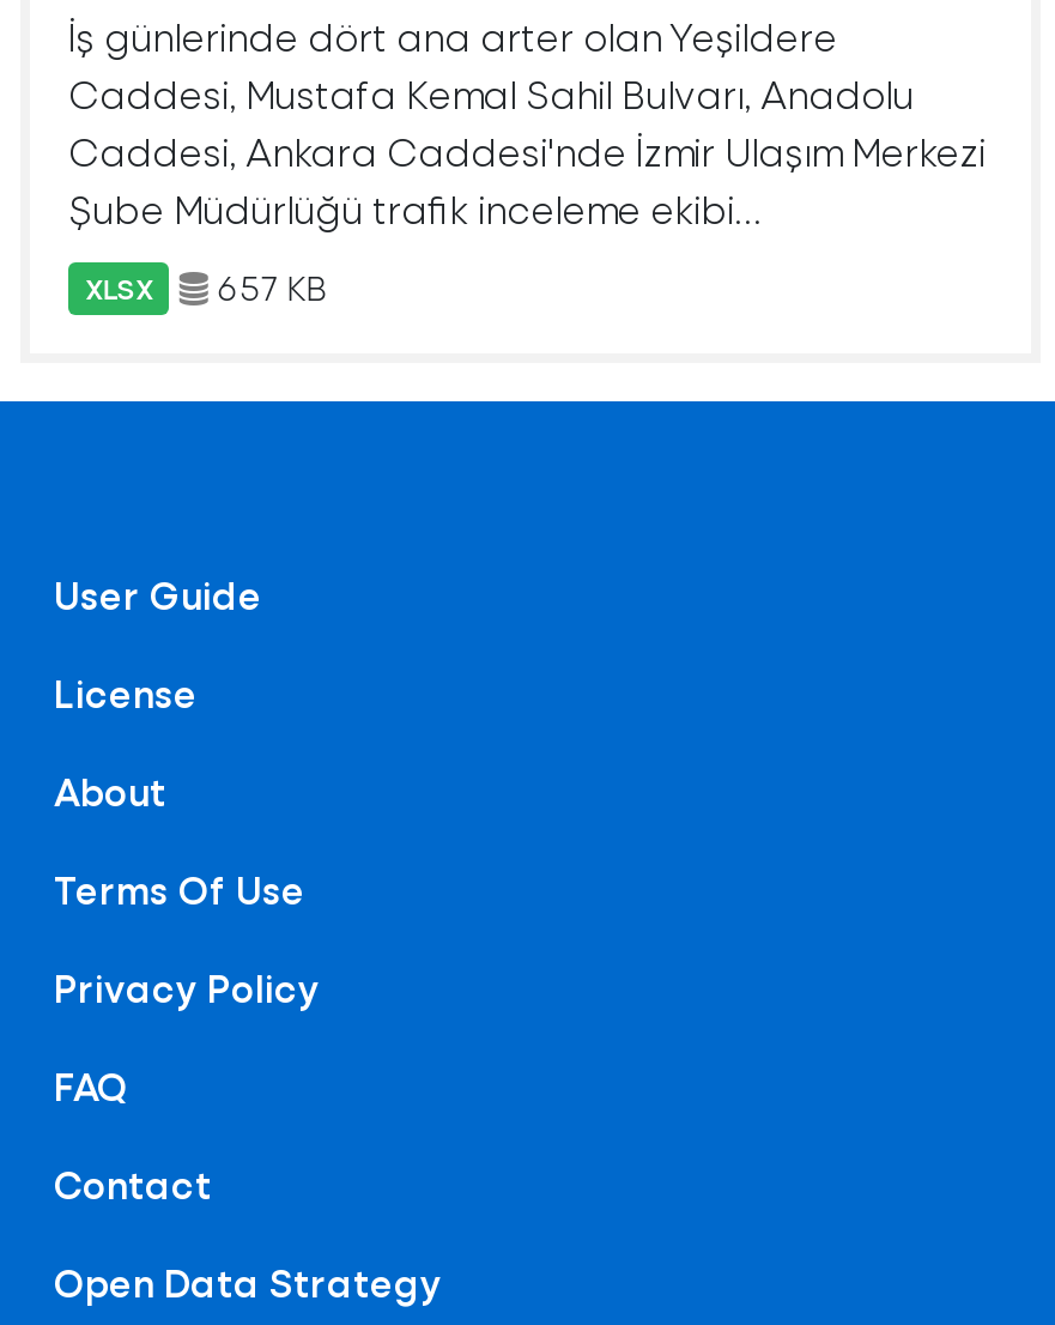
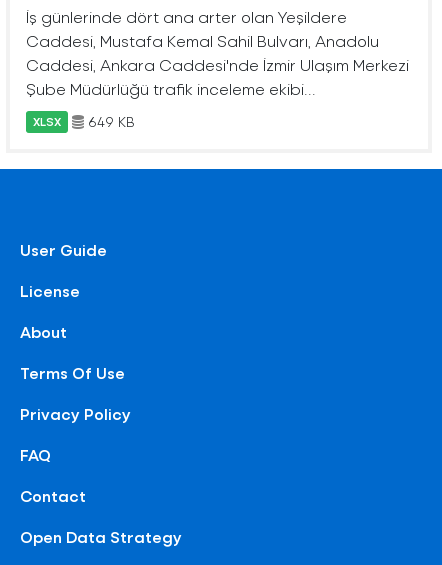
- XLSX 657 KB
+ XLSX 649 KB
